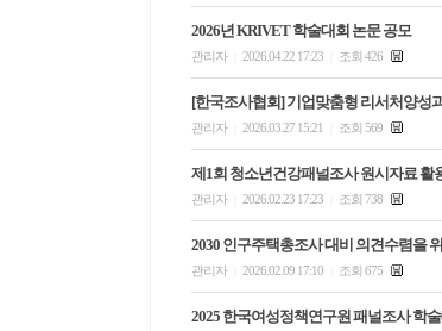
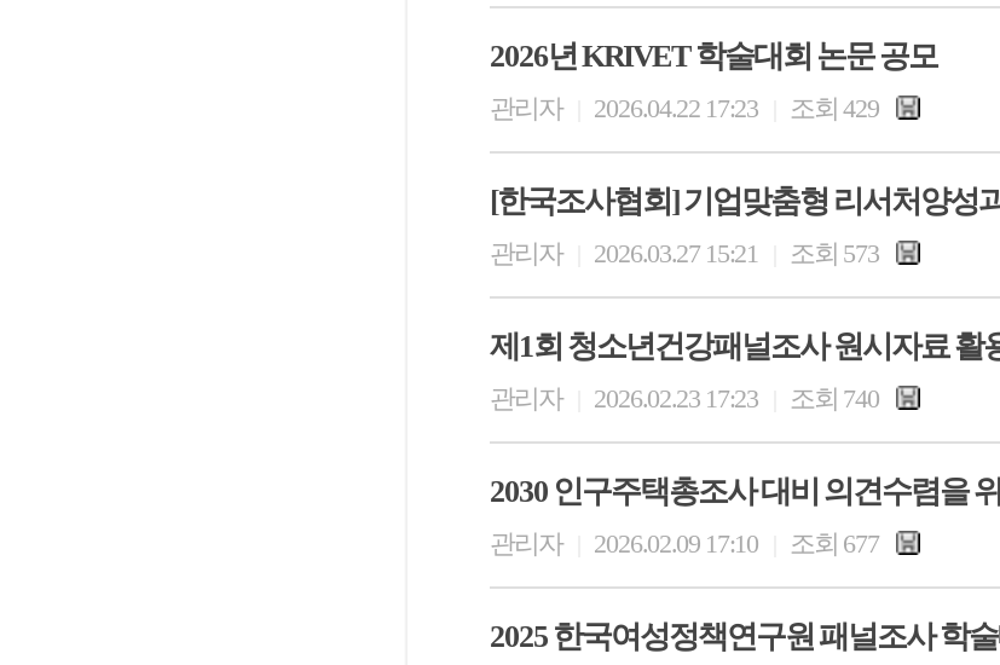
- 관리자 2026.04.22 17:23 조회 426
+ 관리자 2026.04.22 17:23 조회 429

- 관리자 2026.03.27 15:21 조회 569
+ 관리자 2026.03.27 15:21 조회 573

- 관리자 2026.02.23 17:23 조회 738
+ 관리자 2026.02.23 17:23 조회 740

- 관리자 2026.02.09 17:10 조회 675
+ 관리자 2026.02.09 17:10 조회 677
